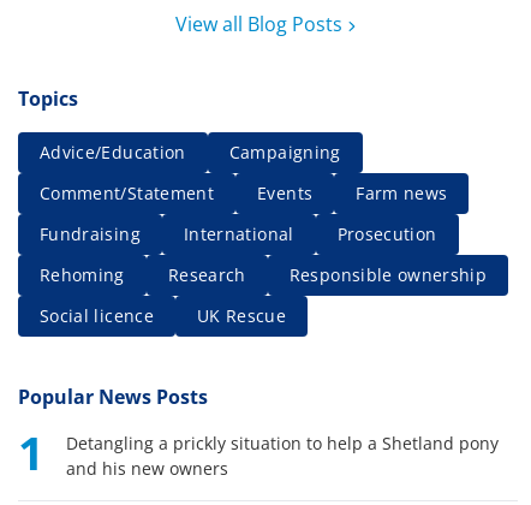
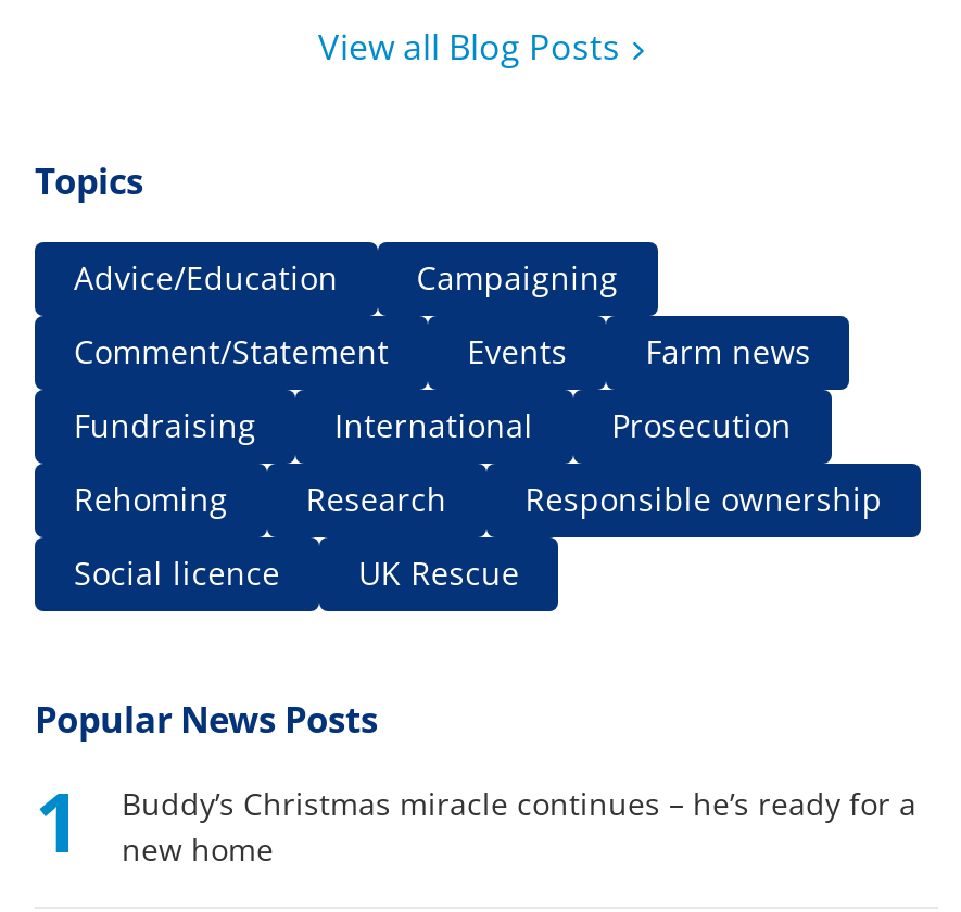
- Detangling a prickly situation to help a Shetland pony
- and his new owners
+ Buddy’s Christmas miracle continues – he’s ready for a
+ new home
